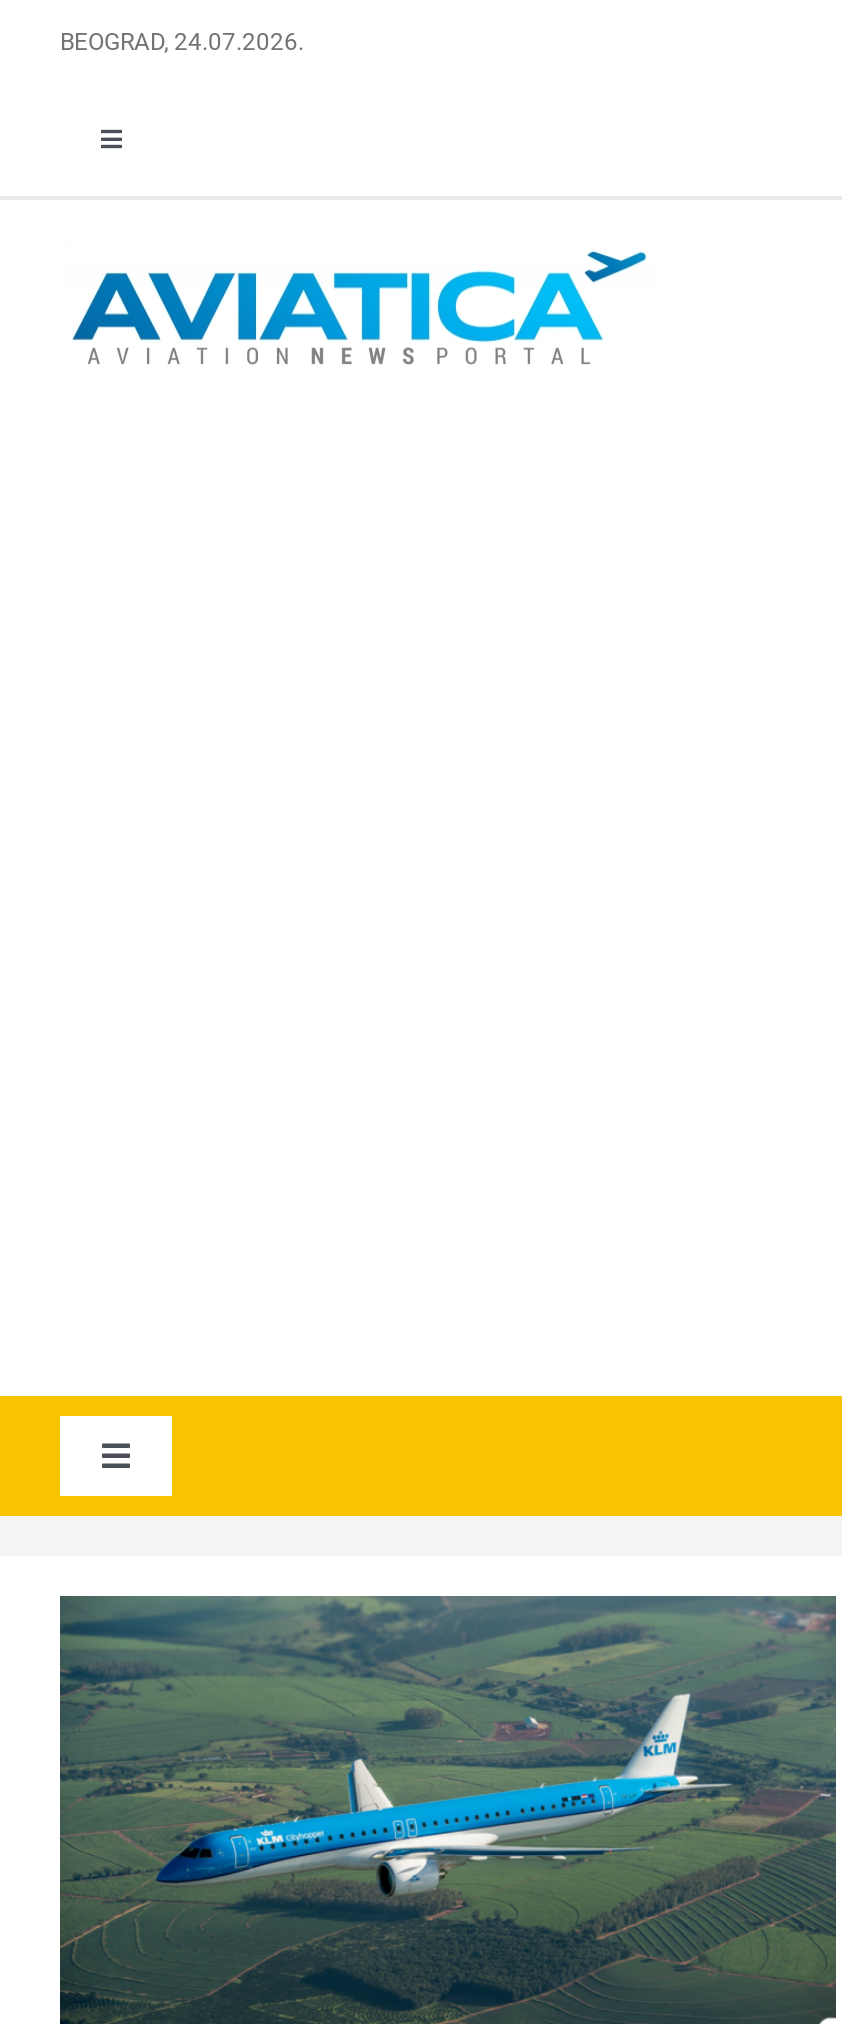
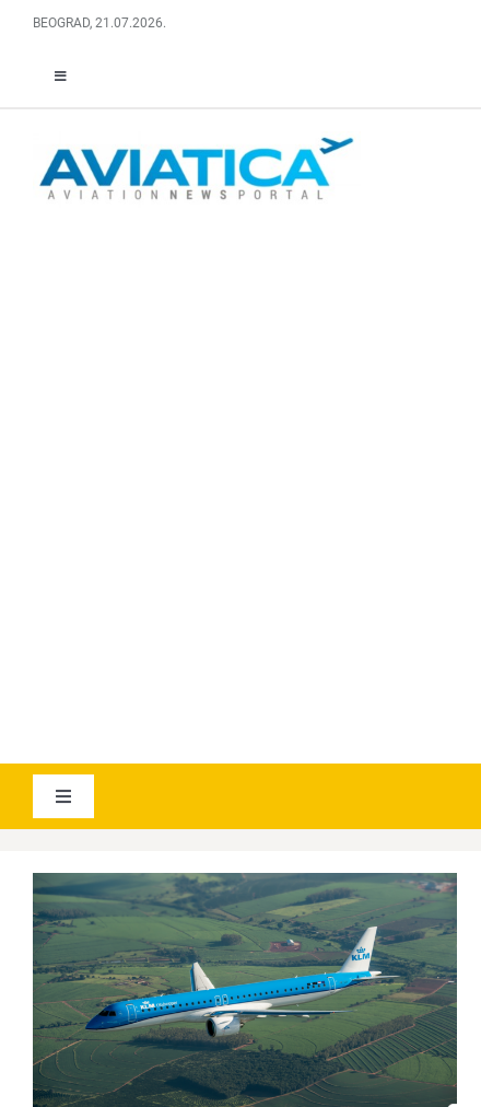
- BEOGRAD, 24.07.2026.
+ BEOGRAD, 21.07.2026.
